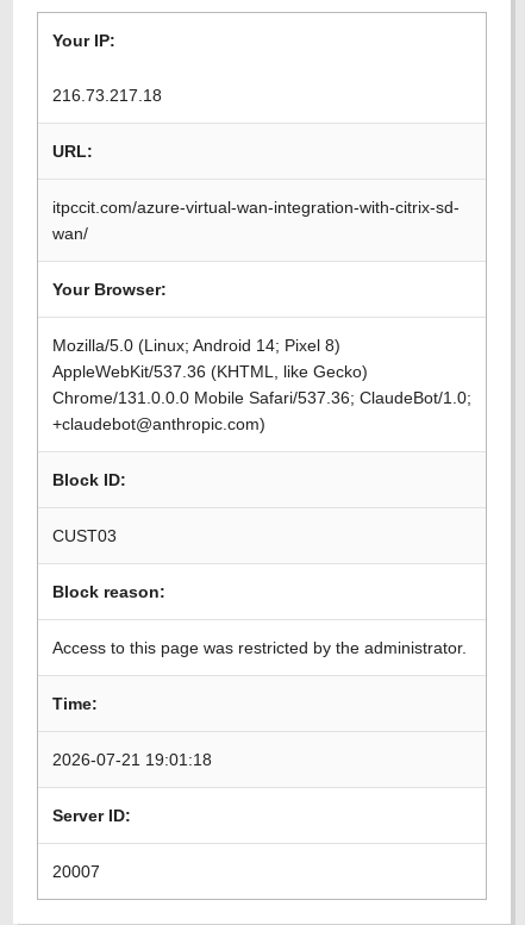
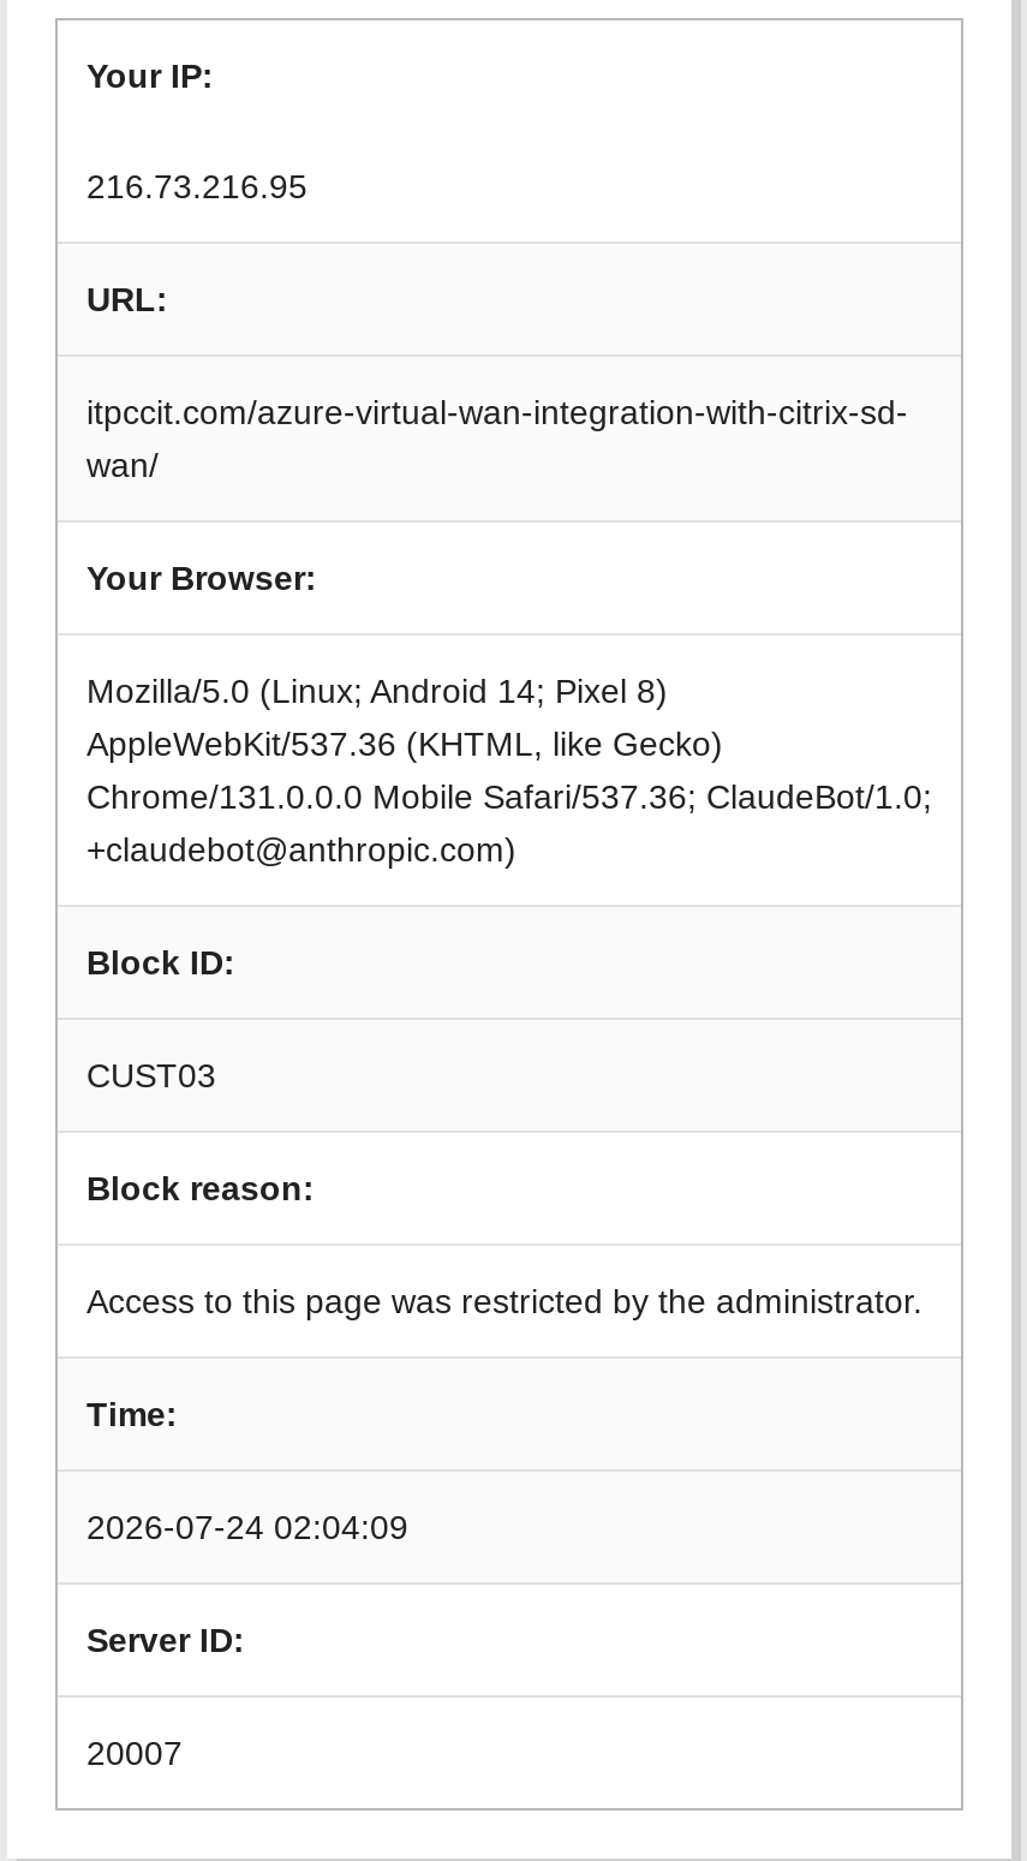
- 216.73.217.18
+ 216.73.216.95

- 2026-07-21 19:01:18
+ 2026-07-24 02:04:09
